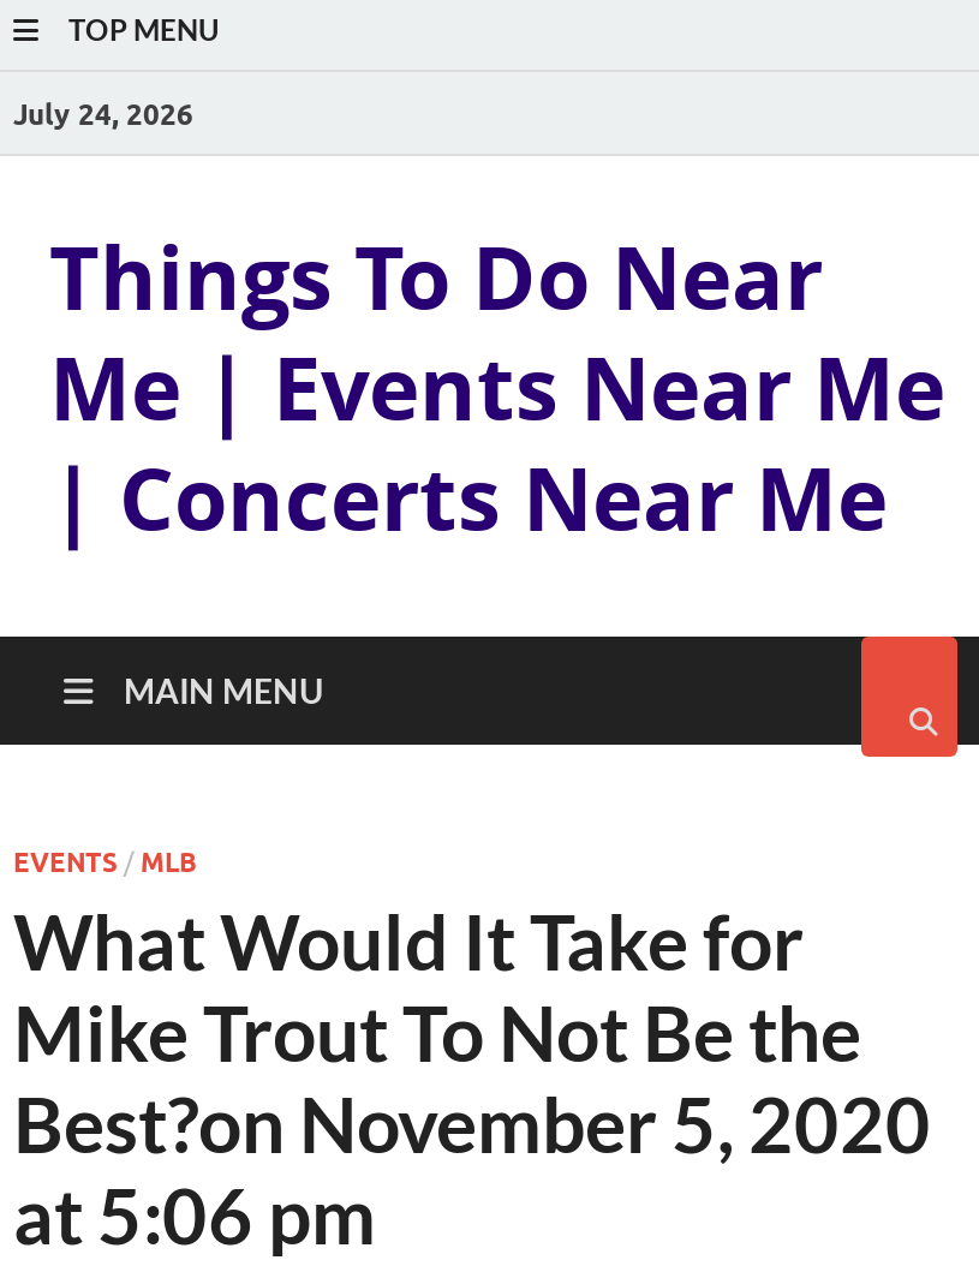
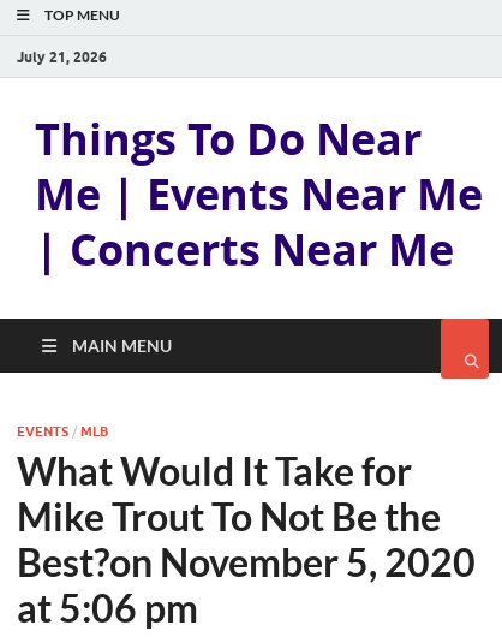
- July 24, 2026
+ July 21, 2026
